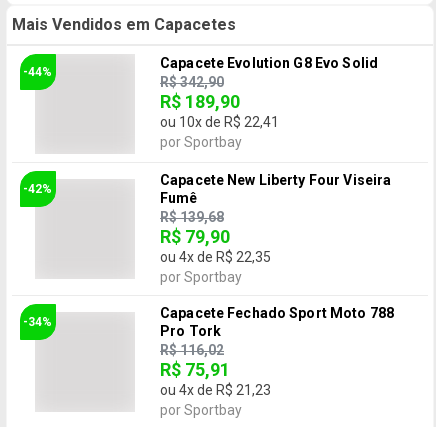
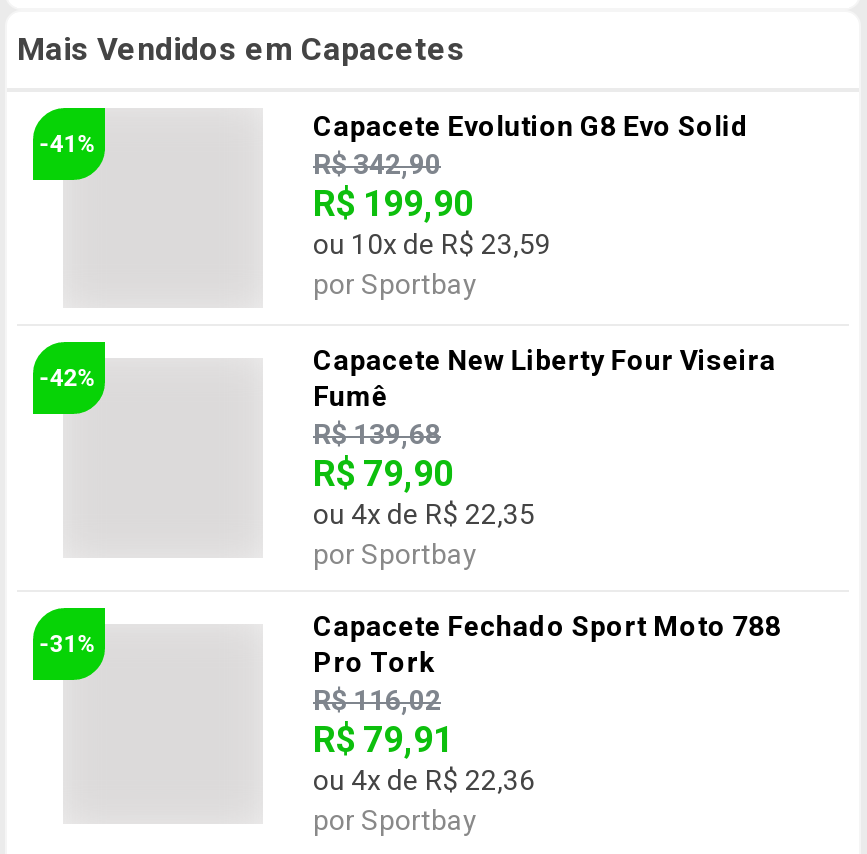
- -44%
+ -41%

- R$ 189,90
+ R$ 199,90

- ou 10x de R$ 22,41
+ ou 10x de R$ 23,59

- -34%
+ -31%

- R$ 75,91
+ R$ 79,91

- ou 4x de R$ 21,23
+ ou 4x de R$ 22,36
